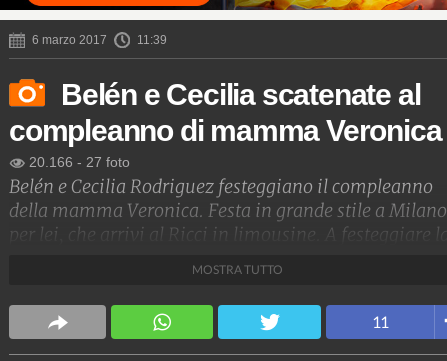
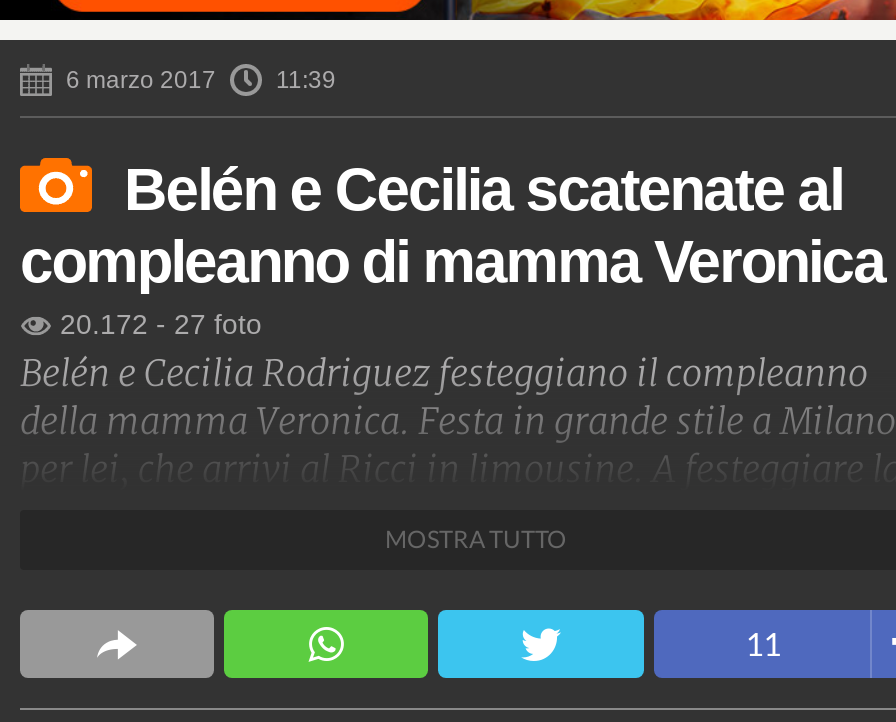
- 20.166 - 27 foto
+ 20.172 - 27 foto
